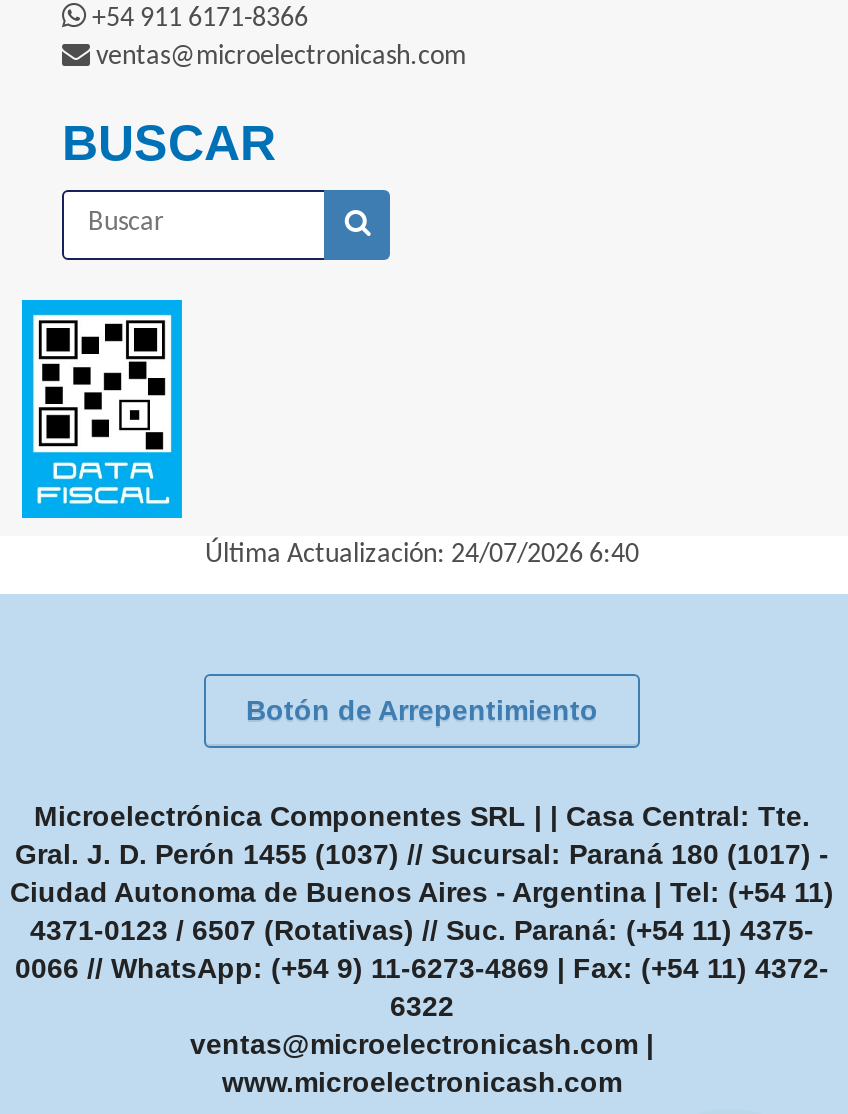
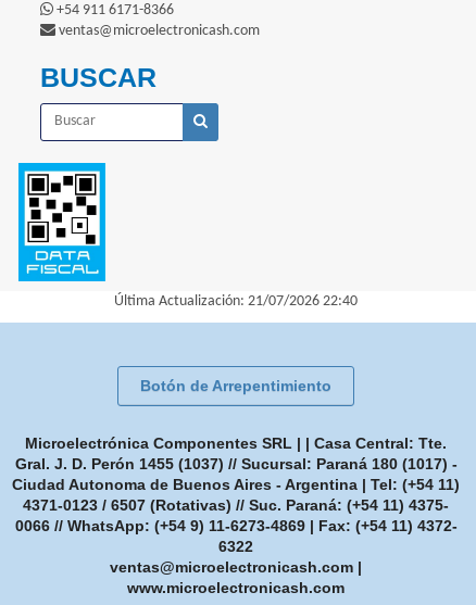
- Última Actualización: 24/07/2026 6:40
+ Última Actualización: 21/07/2026 22:40
